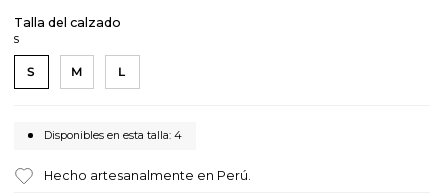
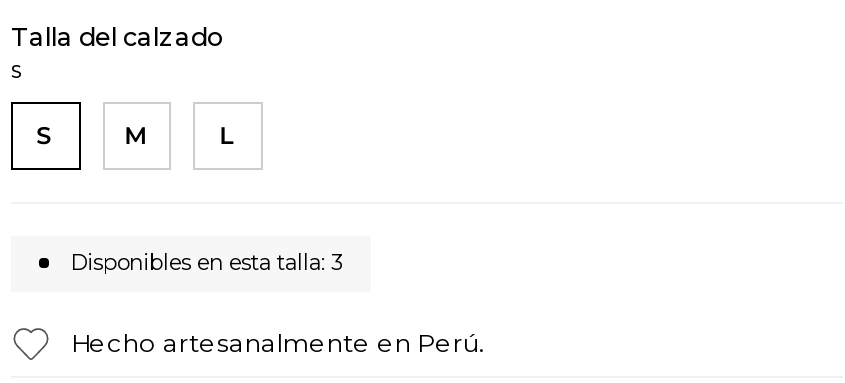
- Disponibles en esta talla: 4
+ Disponibles en esta talla: 3
